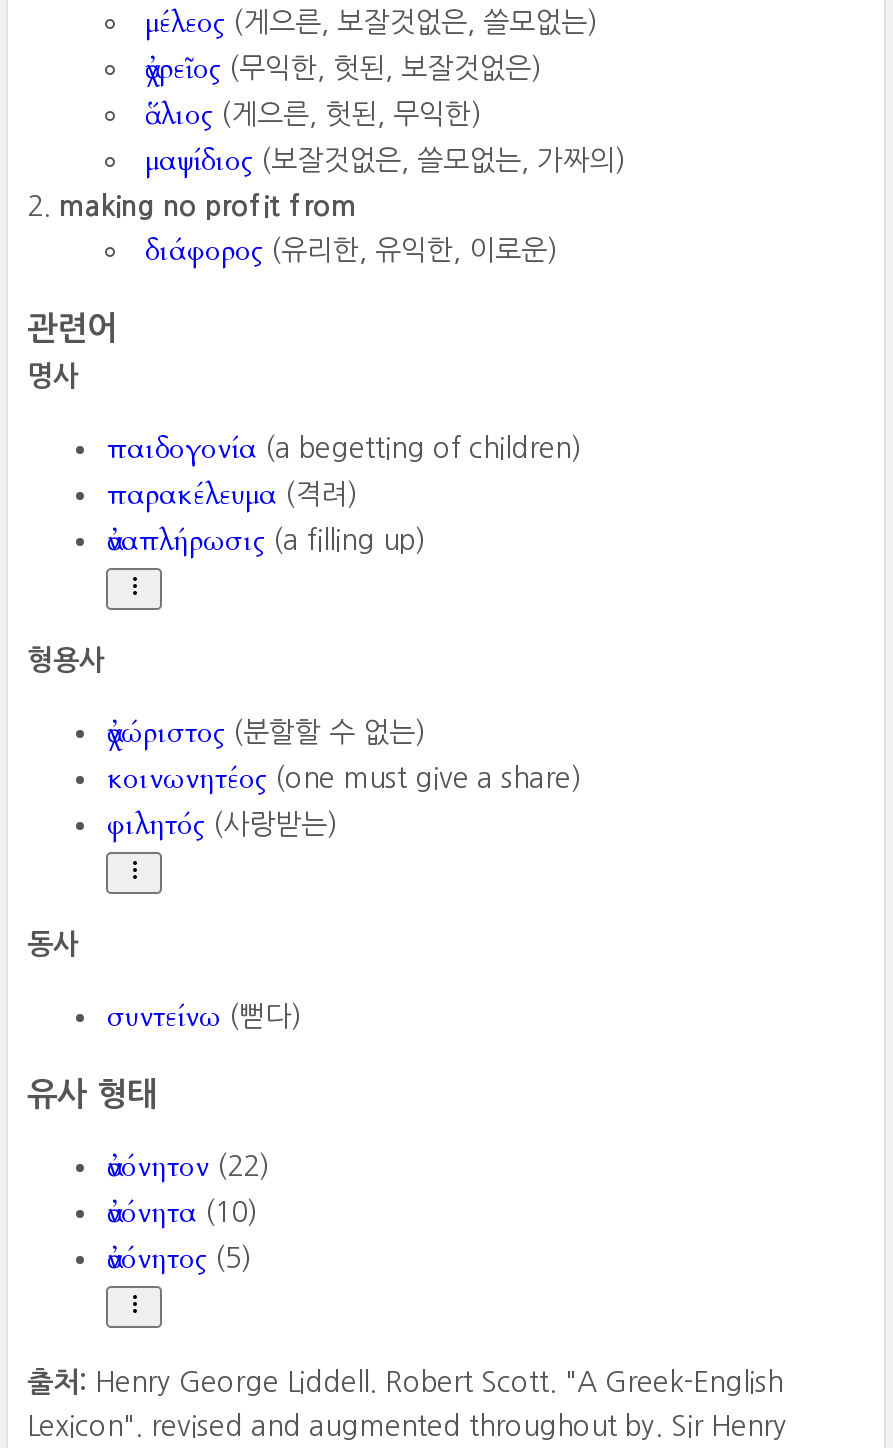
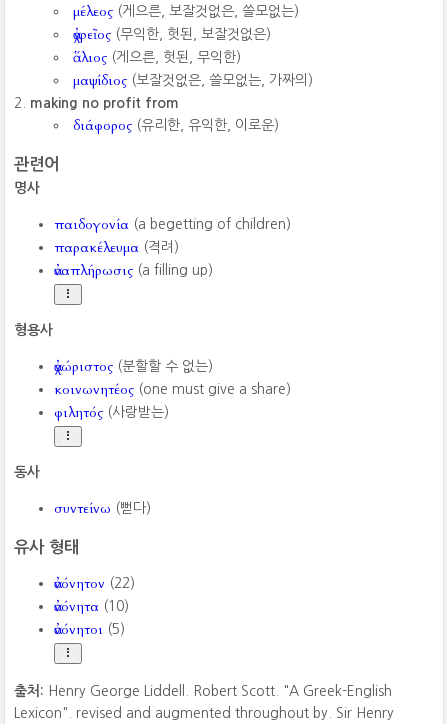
- ἀνόνητος (5)
+ ἀνόνητοι (5)
